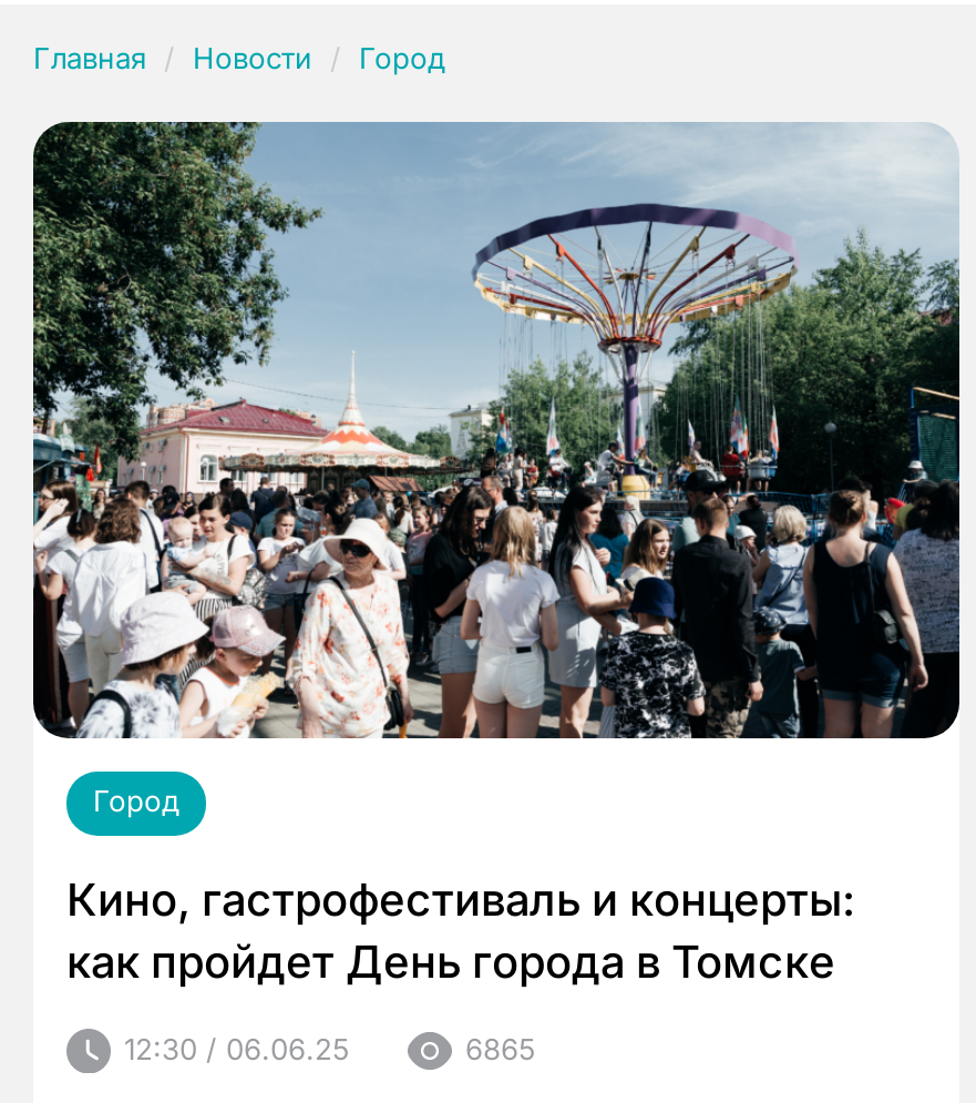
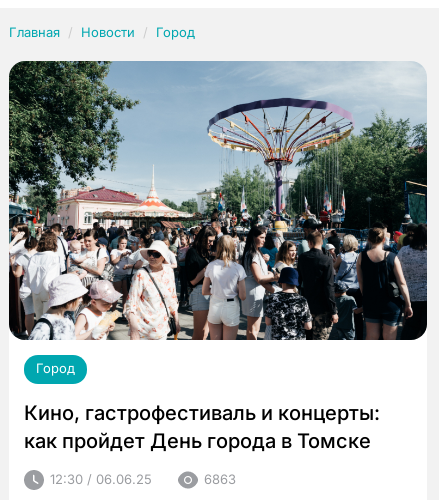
- 6865
+ 6863
